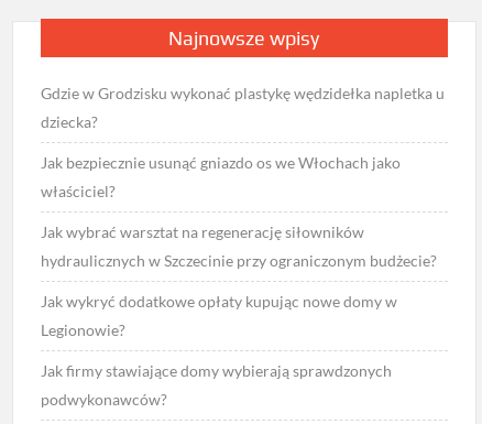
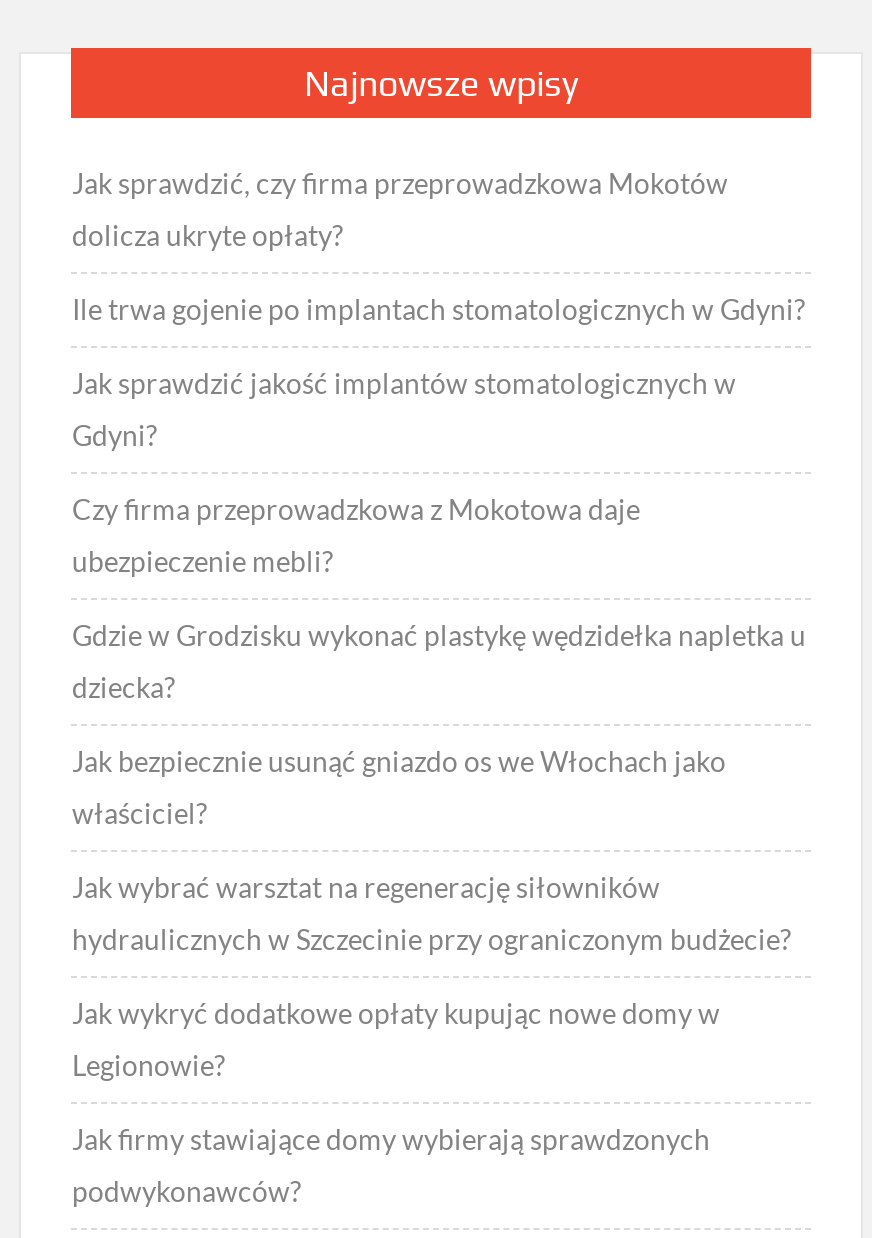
+ Jak sprawdzić, czy firma przeprowadzkowa Mokotów
+ dolicza ukryte opłaty?
+ Ile trwa gojenie po implantach stomatologicznych w Gdyni?
+ Jak sprawdzić jakość implantów stomatologicznych w
+ Gdyni?
+ Czy firma przeprowadzkowa z Mokotowa daje
+ ubezpieczenie mebli?
